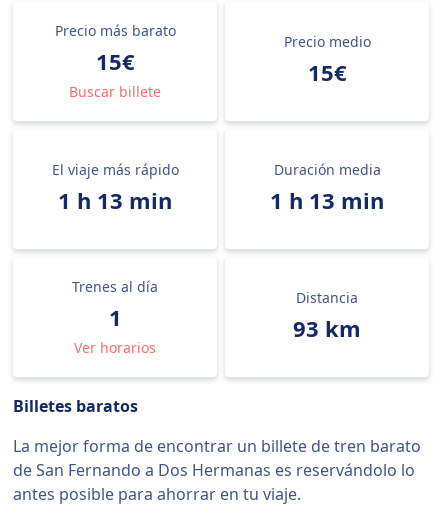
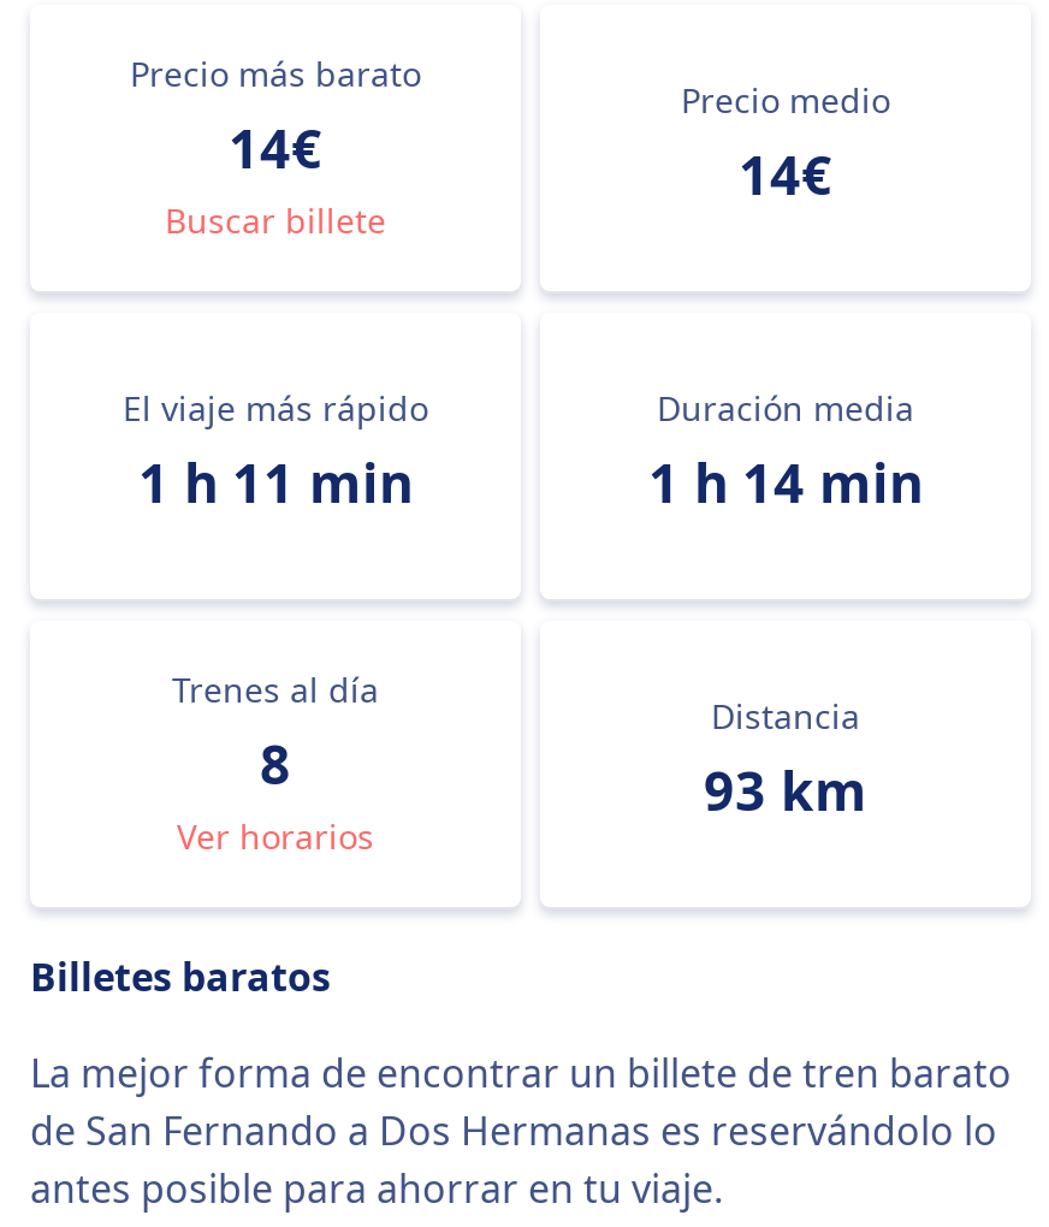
- 15€
+ 14€

- 15€
+ 14€

- 1 h 13 min
+ 1 h 11 min

- 1 h 13 min
+ 1 h 14 min

- 1
+ 8
